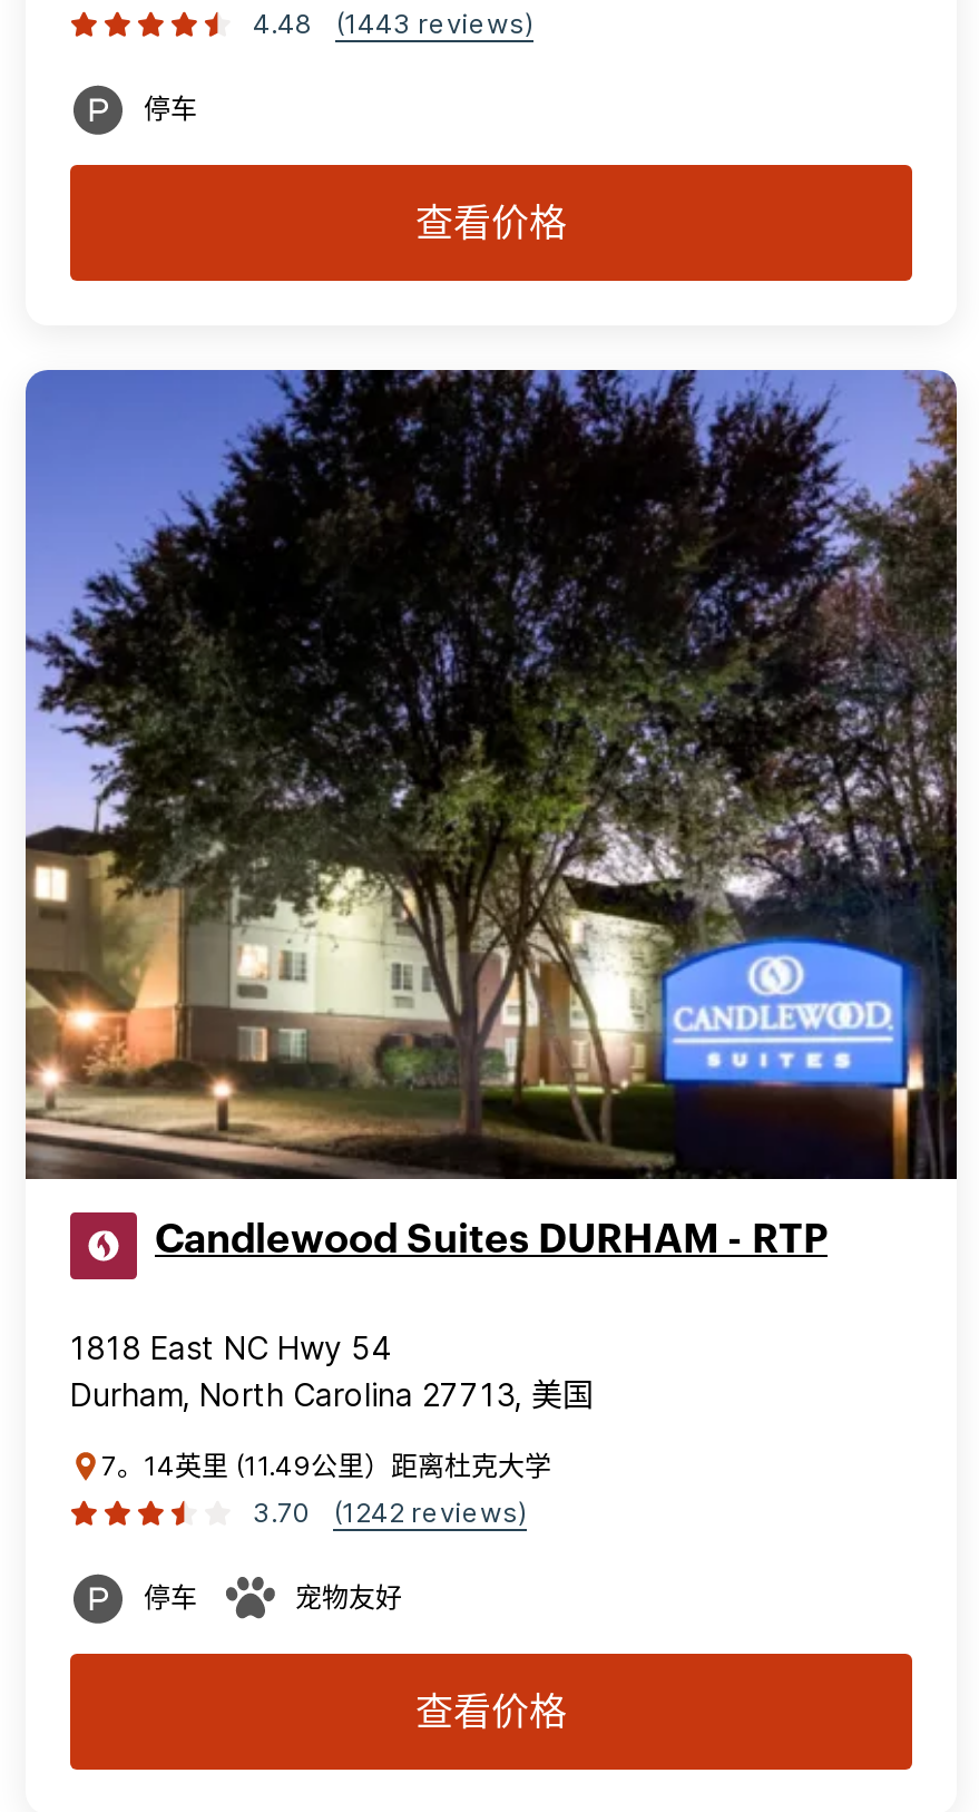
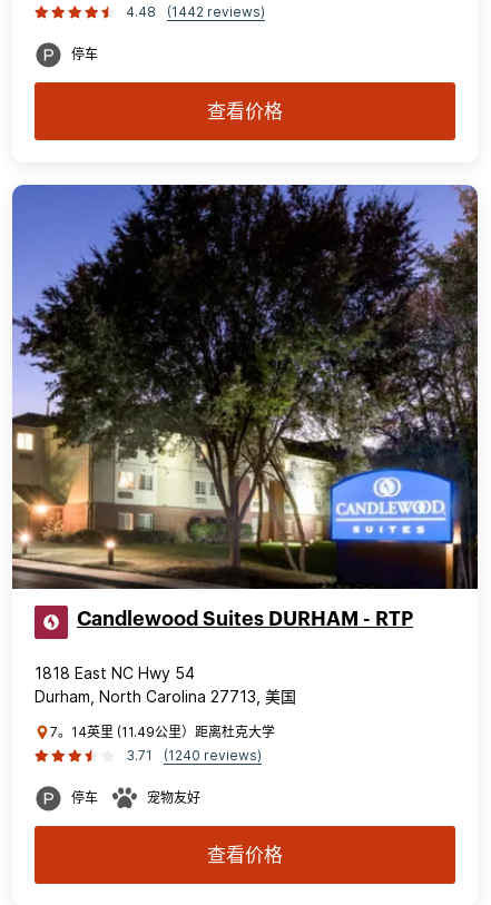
- 4.48 (1443 reviews)
+ 4.48 (1442 reviews)

- 3.70
+ 3.71

- (1242 reviews)
+ (1240 reviews)
